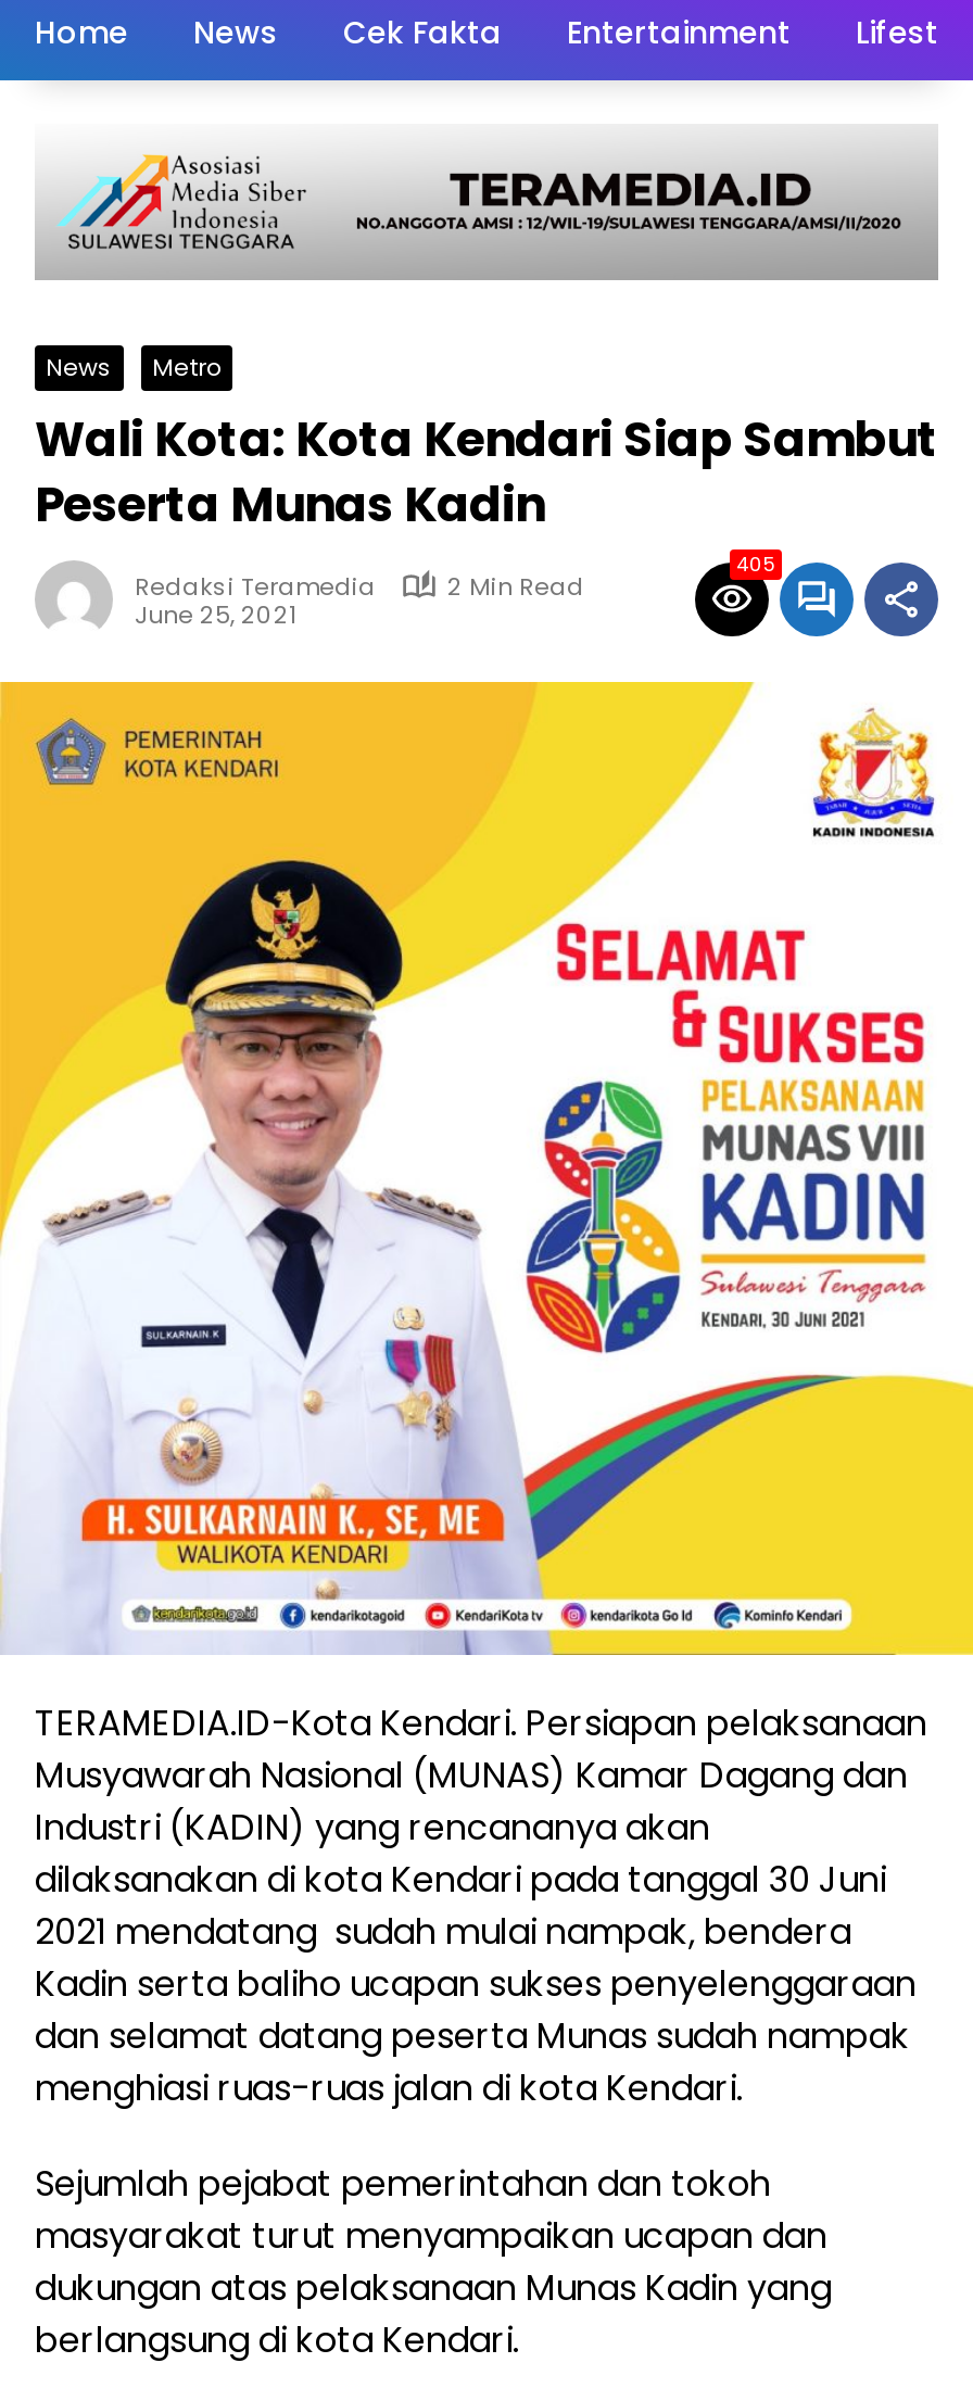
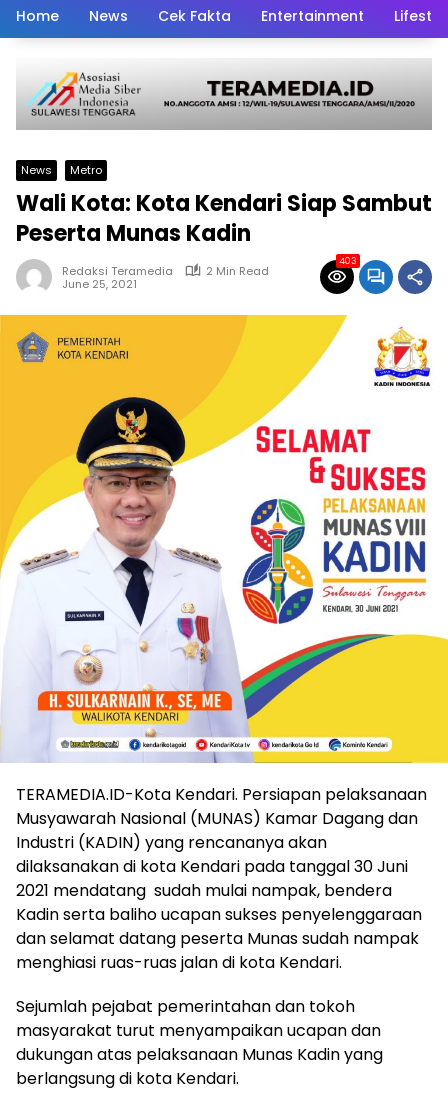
- 405
+ 403
